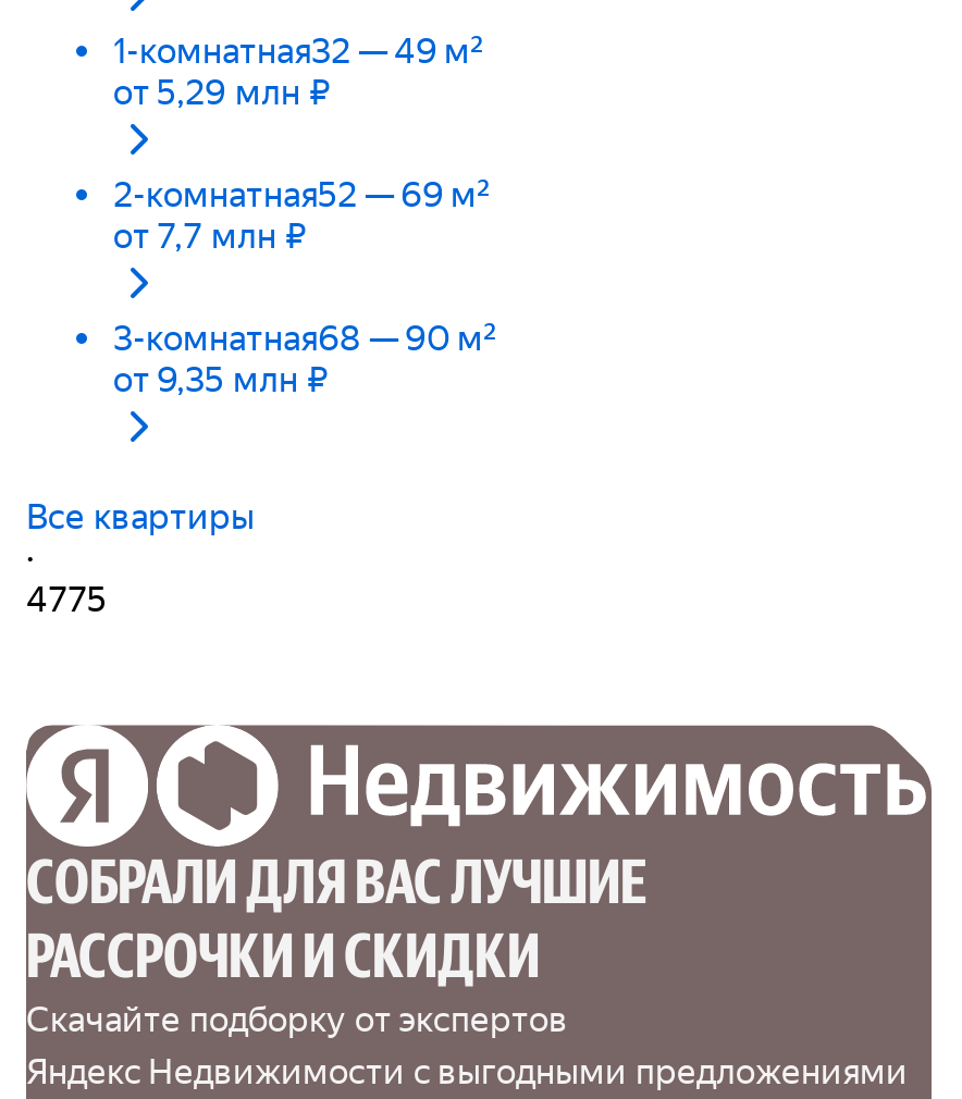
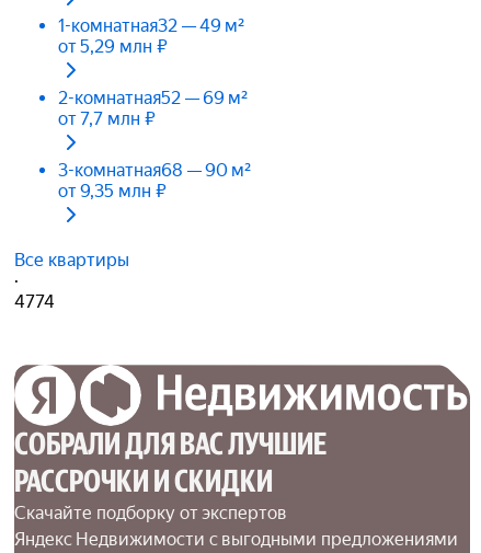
- 4775
+ 4774
